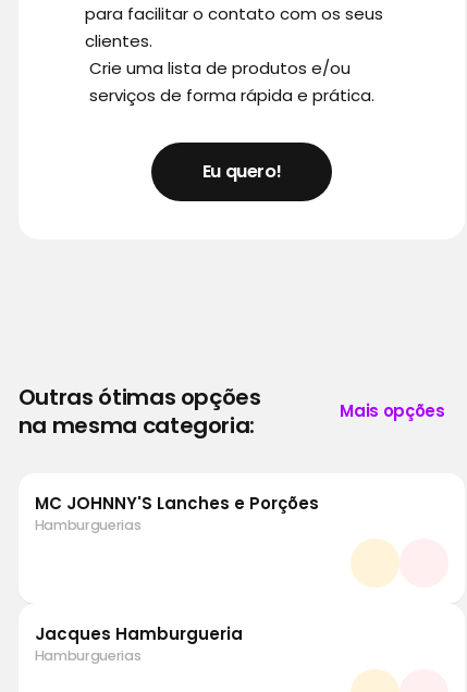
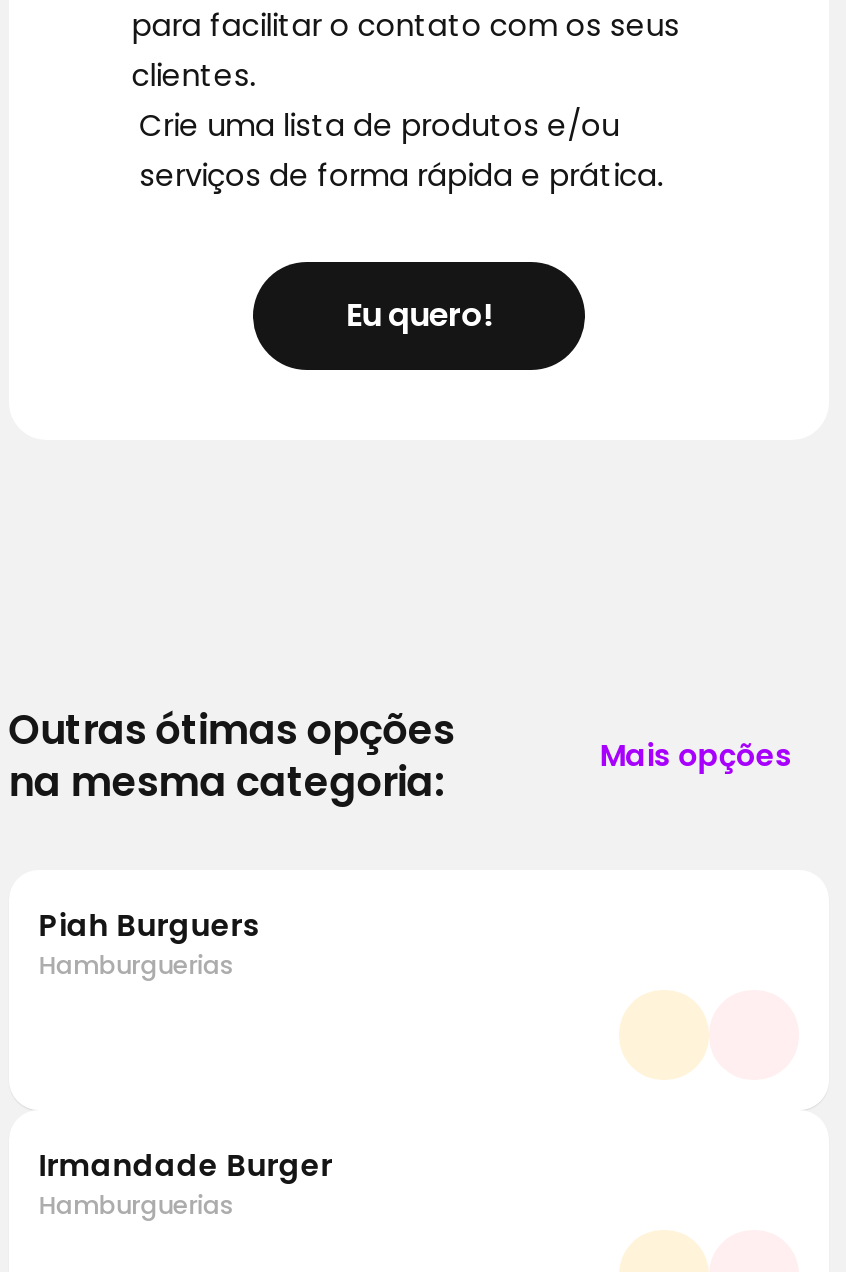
- MC JOHNNY'S Lanches e Porções
+ Piah Burguers

- Jacques Hamburgueria
+ Irmandade Burger
